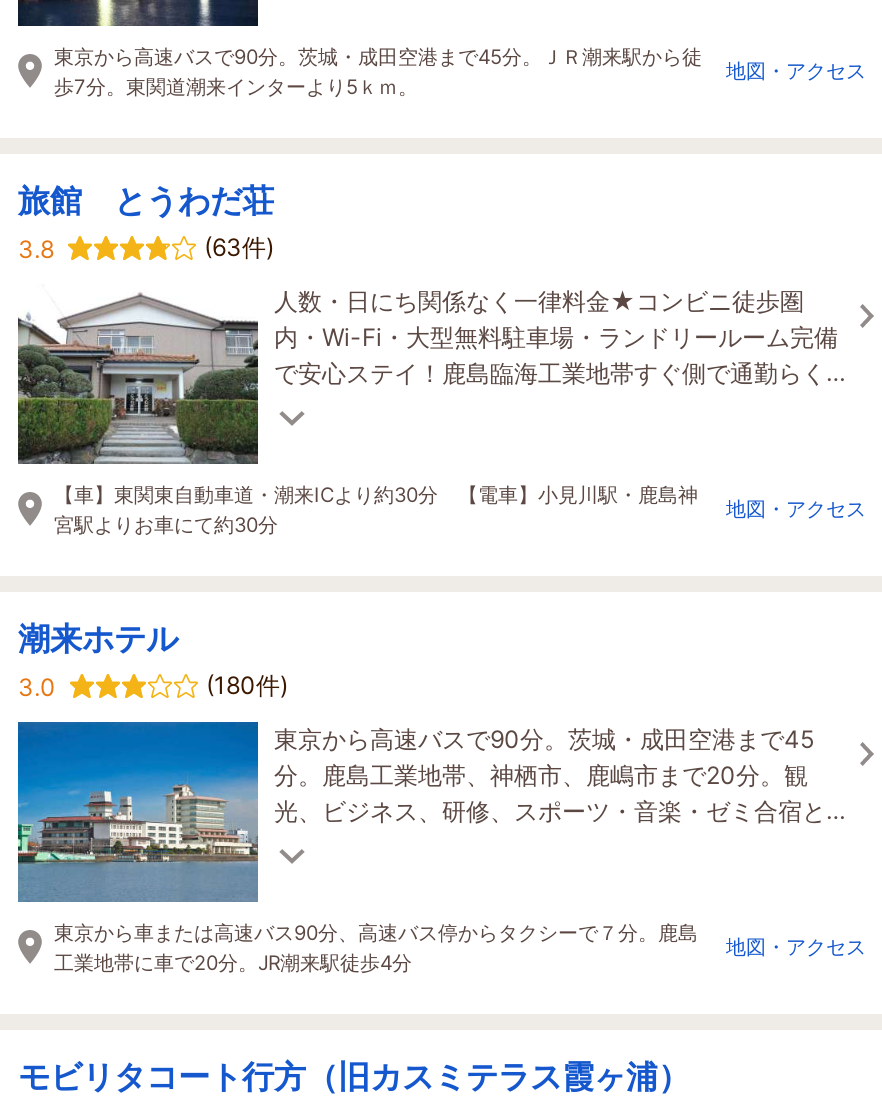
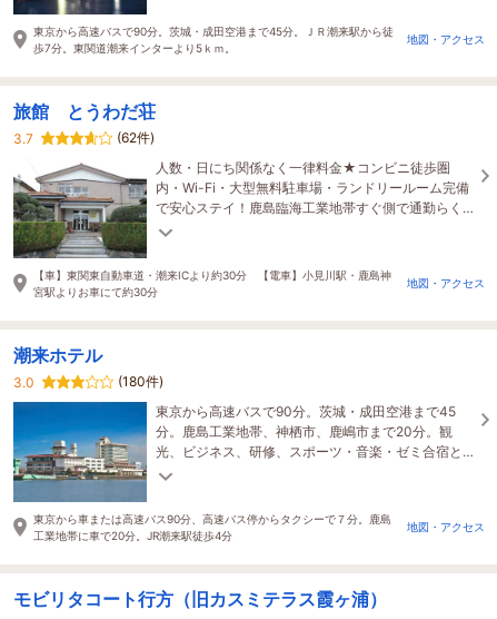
- 3.8
+ 3.7

- (63件)
+ (62件)
